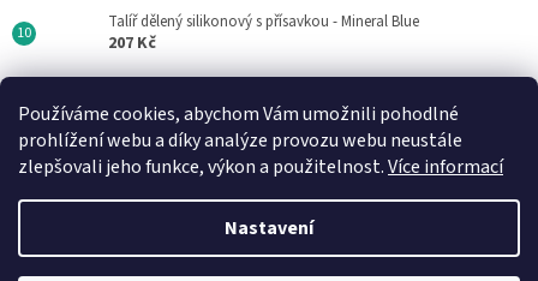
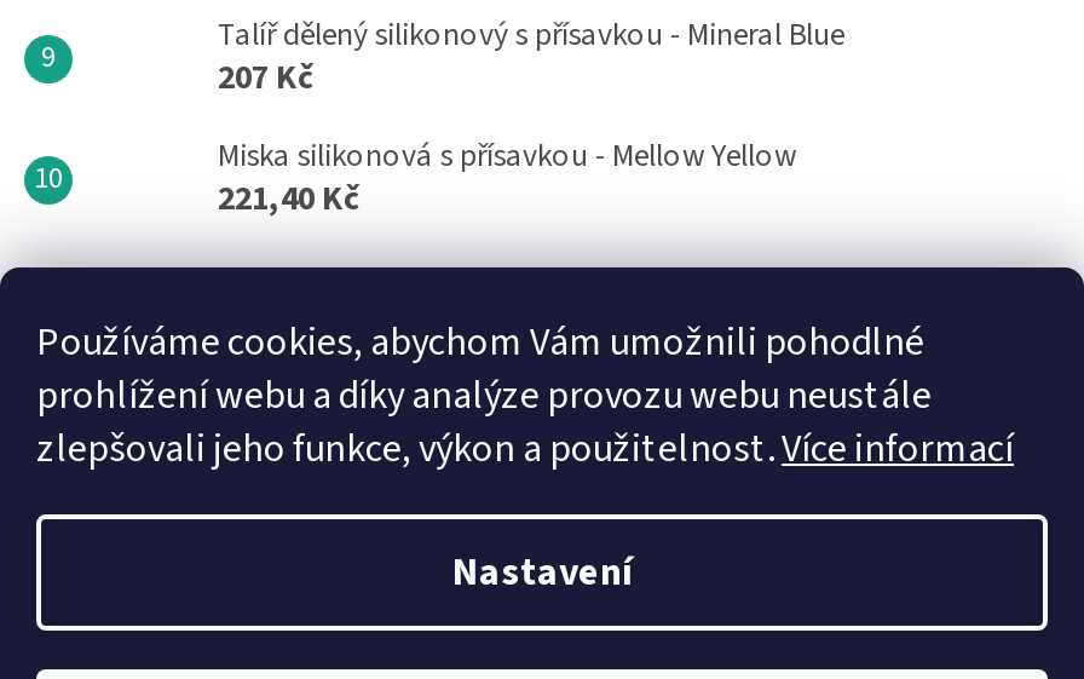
+ Miska silikonová s přísavkou - Mellow Yellow
+ 221,40 Kč
